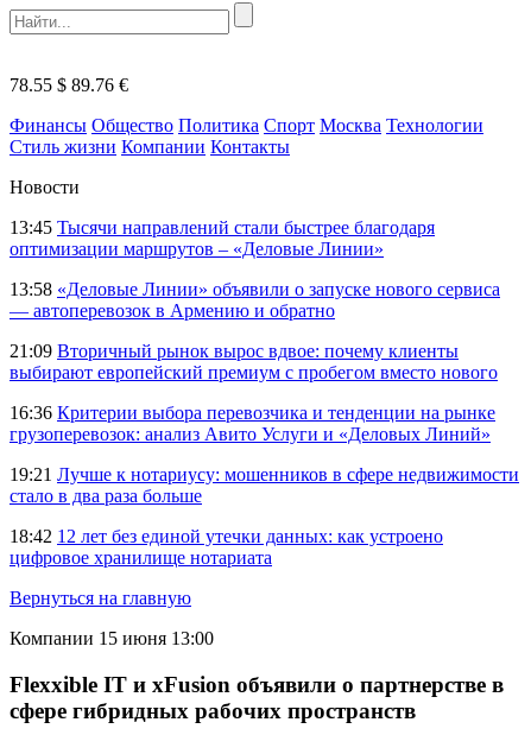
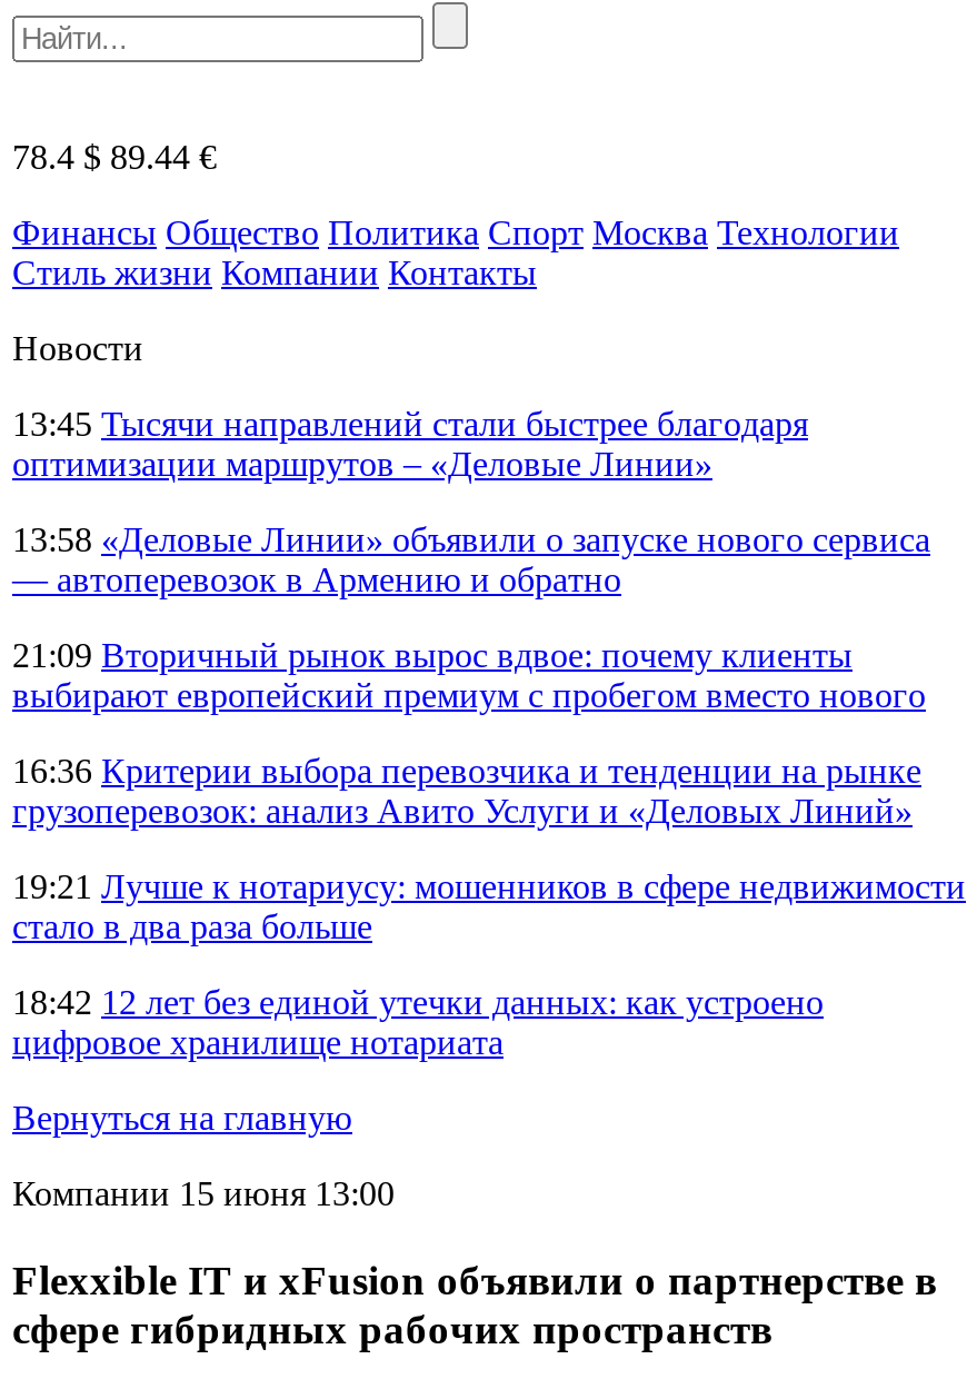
- 78.55 $ 89.76 €
+ 78.4 $ 89.44 €
